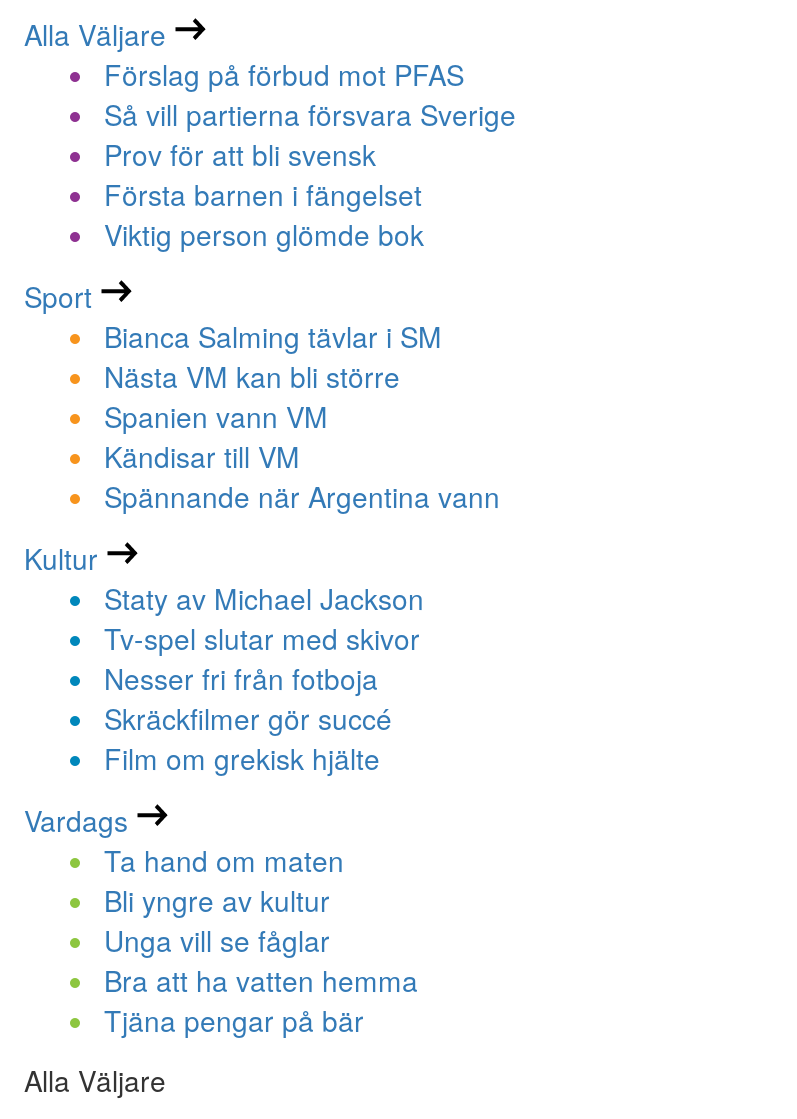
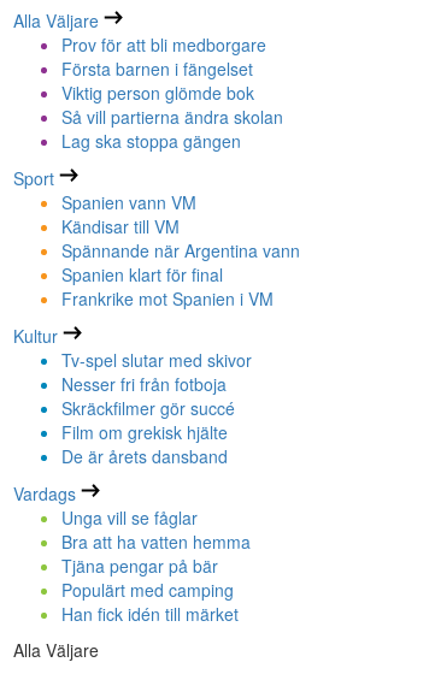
- Förslag på förbud mot PFAS
- Så vill partierna försvara Sverige
- Prov för att bli svensk
+ Prov för att bli medborgare

moved up: Första barnen i fängelset | Viktig person glömde bok

+ Så vill partierna ändra skolan
+ Lag ska stoppa gängen

- Bianca Salming tävlar i SM
- Nästa VM kan bli större

moved up: Spanien vann VM | Kändisar till VM | Spännande när Argentina vann

+ Spanien klart för final
+ Frankrike mot Spanien i VM

- Staty av Michael Jackson

moved up: Tv-spel slutar med skivor | Nesser fri från fotboja | Skräckfilmer gör succé | Film om grekisk hjälte

+ De är årets dansband

- Ta hand om maten
- Bli yngre av kultur

moved up: Unga vill se fåglar | Bra att ha vatten hemma | Tjäna pengar på bär

+ Populärt med camping
+ Han fick idén till märket
